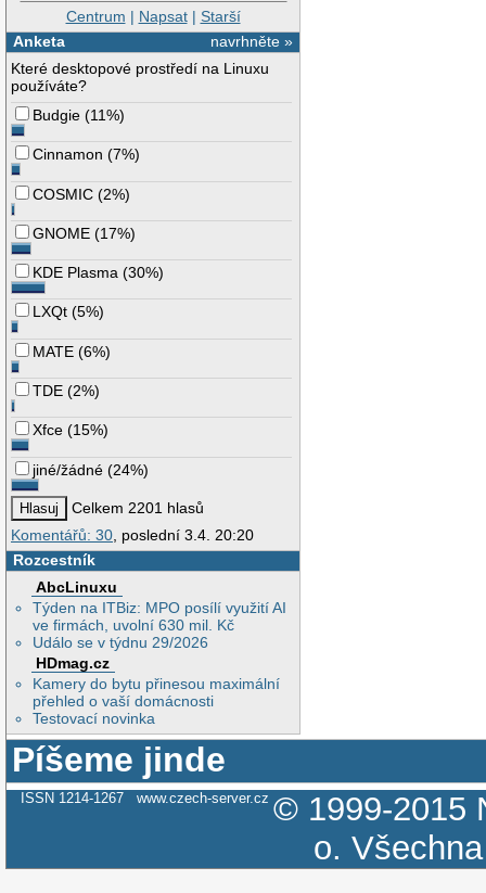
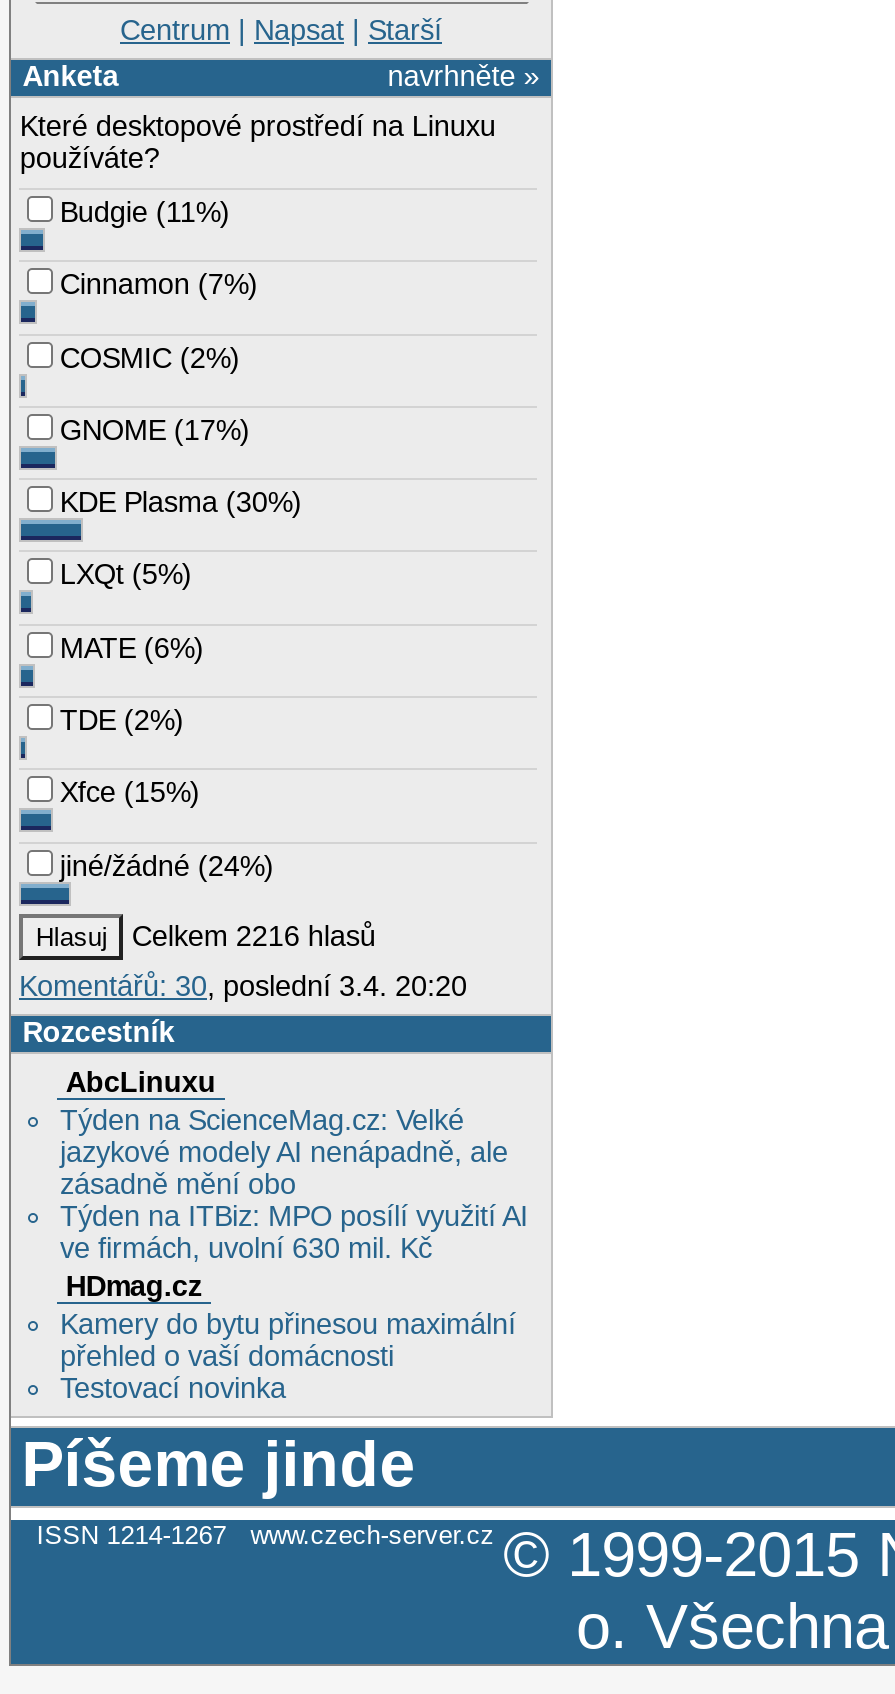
- Celkem 2201 hlasů
+ Celkem 2216 hlasů

+ Týden na ScienceMag.cz: Velké
+ jazykové modely AI nenápadně, ale
+ zásadně mění obo

moved down: Týden na ITBiz: MPO posílí využití AI | ve firmách, uvolní 630 mil. Kč

- Událo se v týdnu 29/2026
